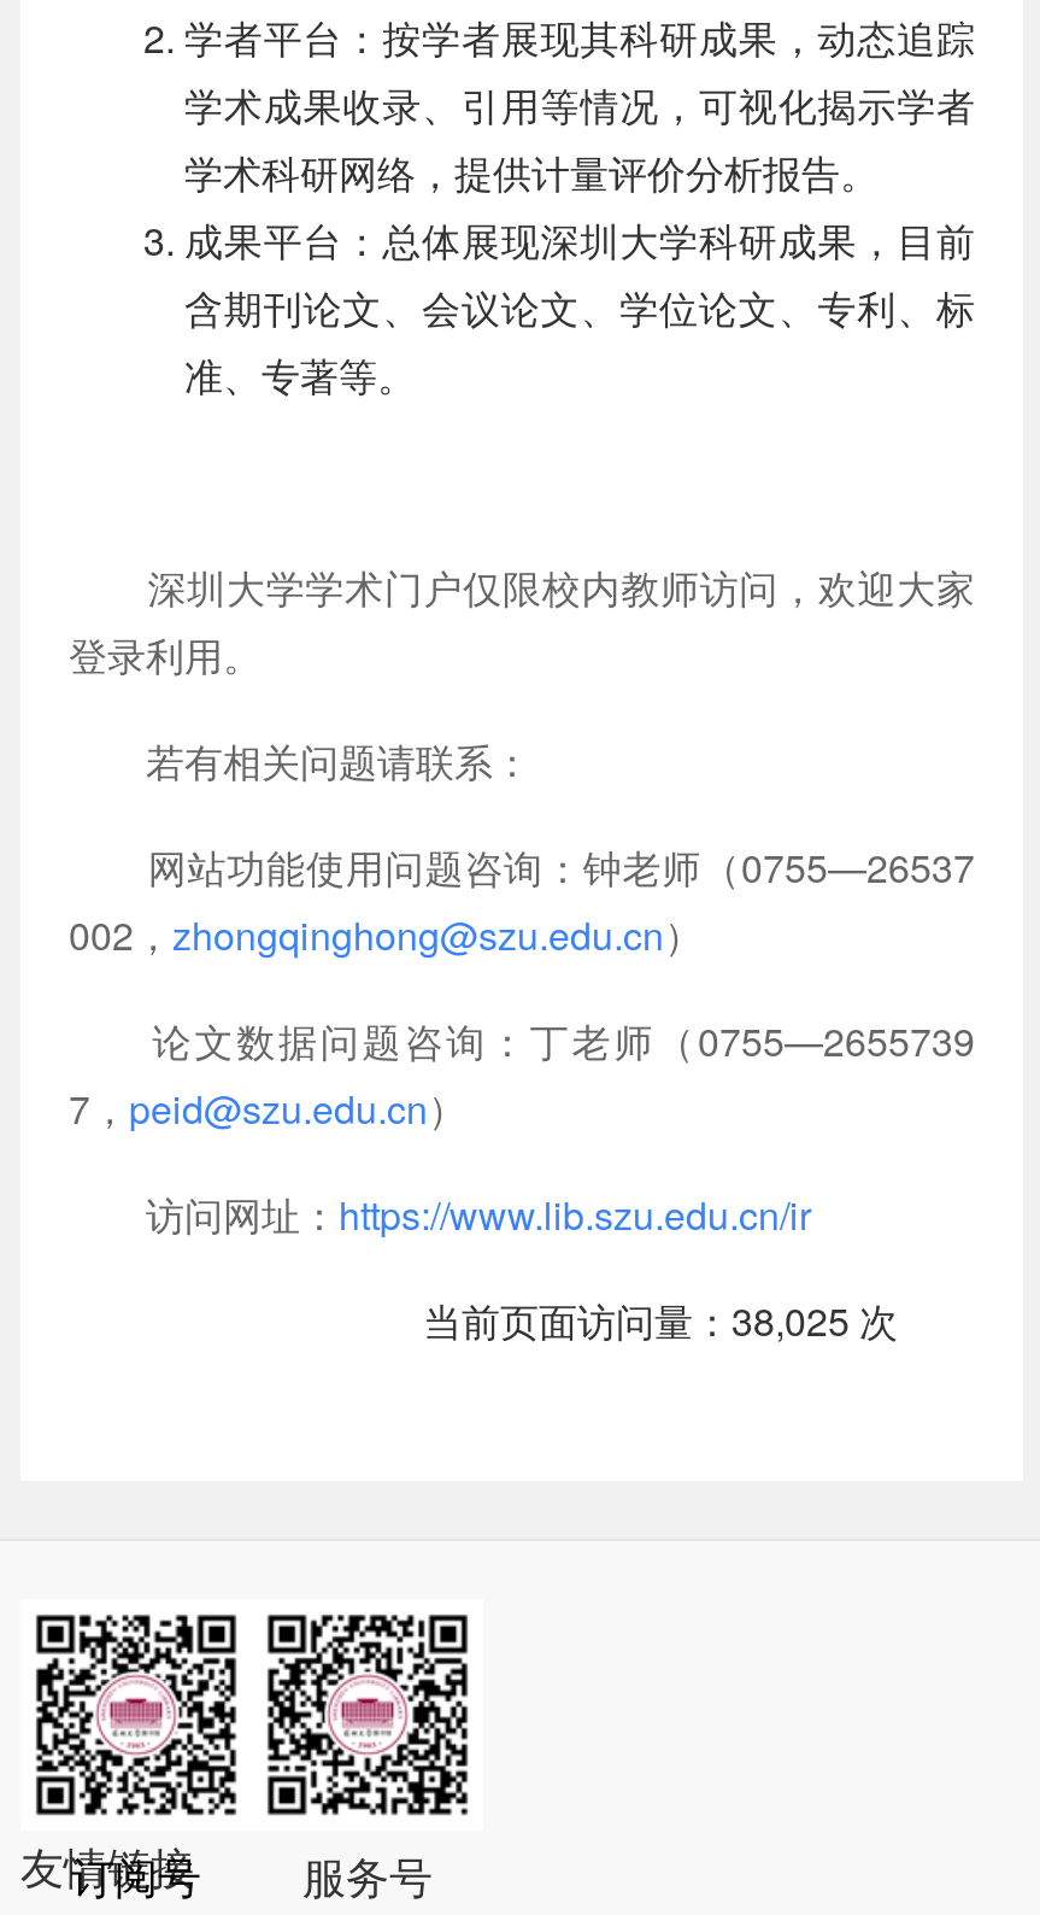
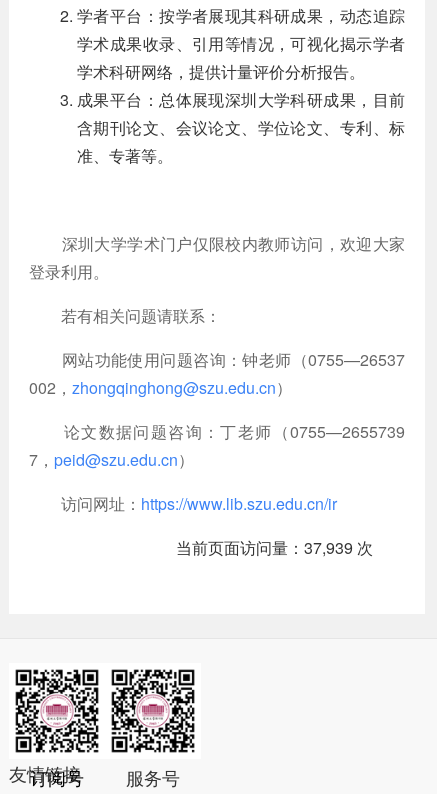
- 当前页面访问量：38,025次
+ 当前页面访问量：37,939次
